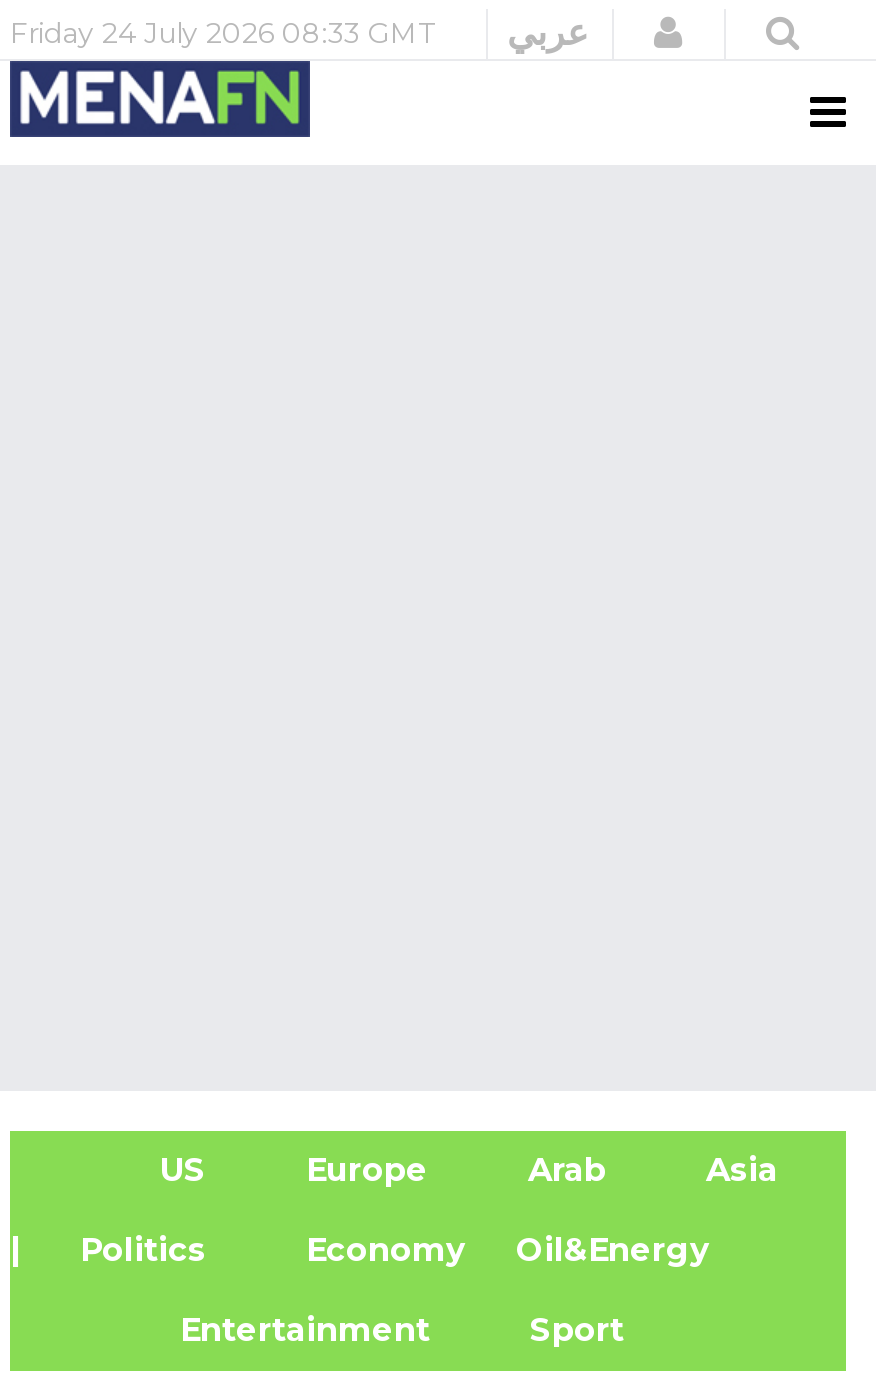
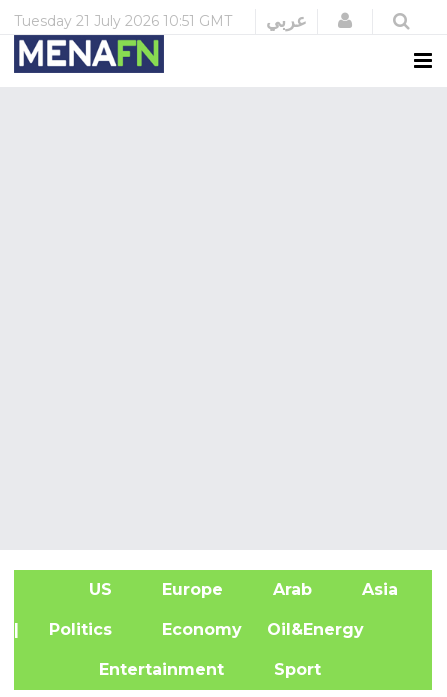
- Friday 24 July 2026 08:33 GMT
+ Tuesday 21 July 2026 10:51 GMT
